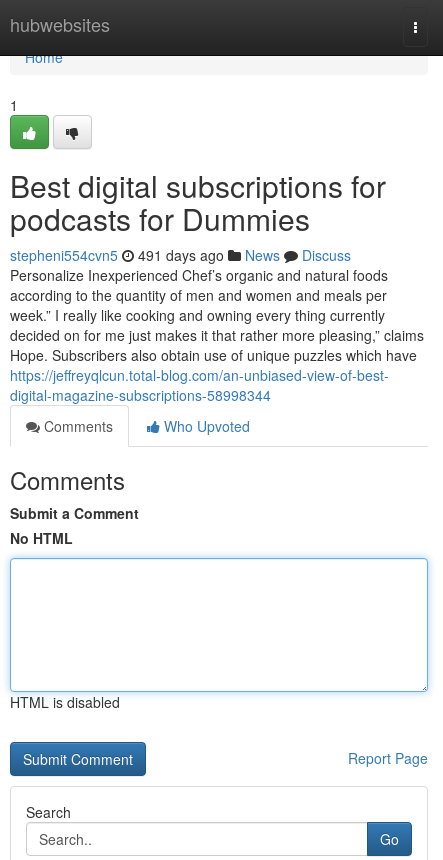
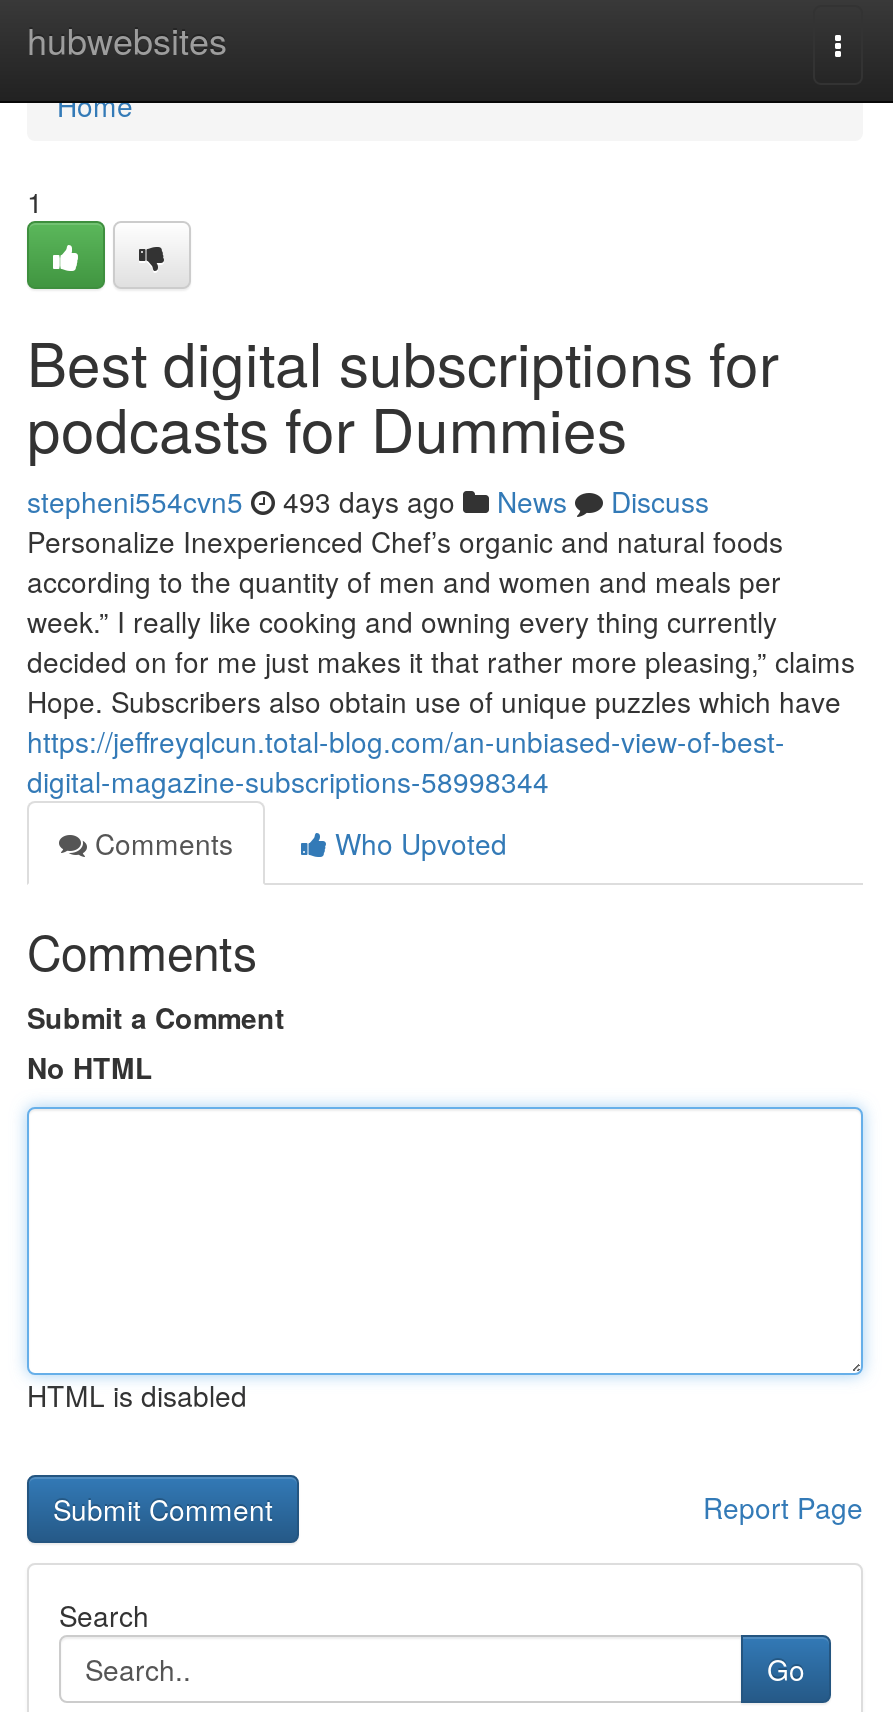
- stepheni554cvn5 491 days ago News Discuss
+ stepheni554cvn5 493 days ago News Discuss
